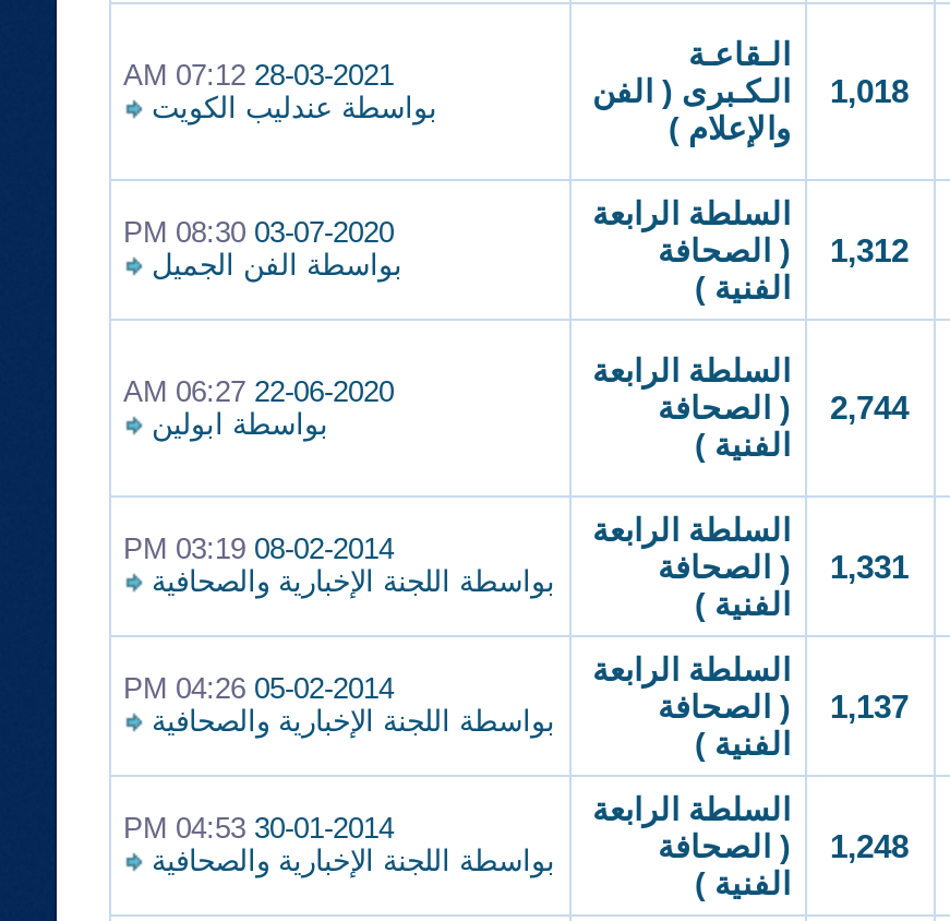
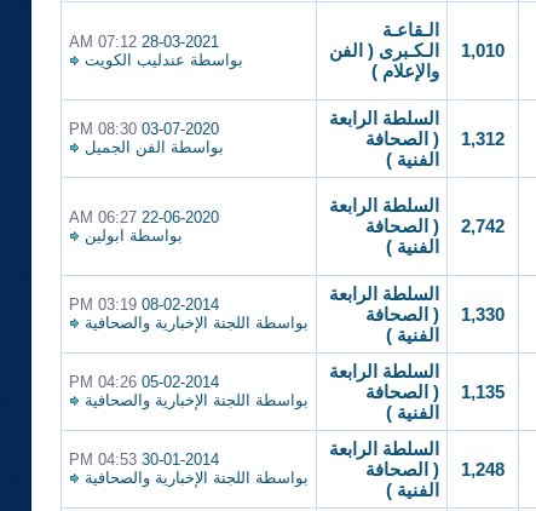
- 1,018 الـكـبرى ( الفن
+ 1,010 الـكـبرى ( الفن

- 2,744 ( الصحافة
+ 2,742 ( الصحافة

- 1,331 ( الصحافة
+ 1,330 ( الصحافة

- 1,137 ( الصحافة
+ 1,135 ( الصحافة
